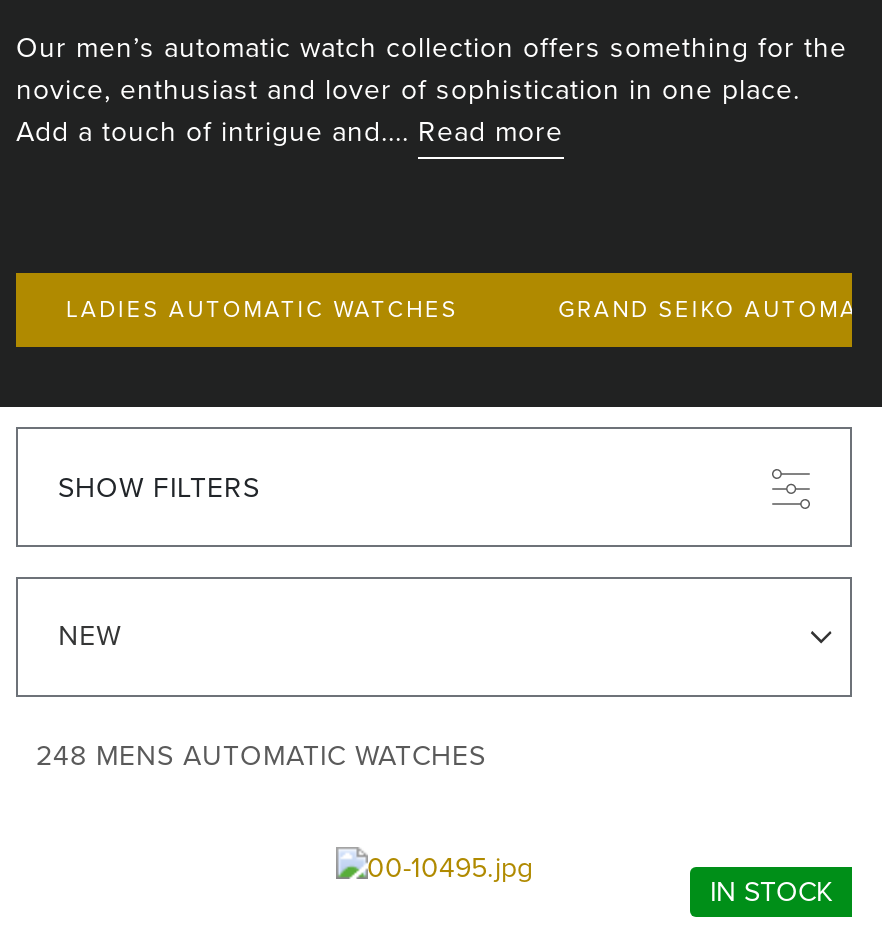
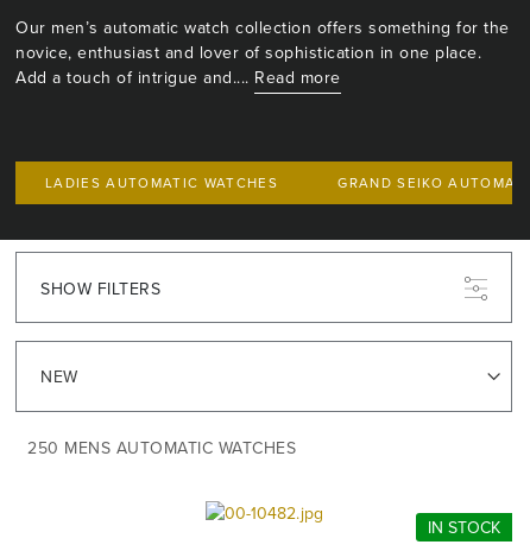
- 248 MENS AUTOMATIC WATCHES
+ 250 MENS AUTOMATIC WATCHES
